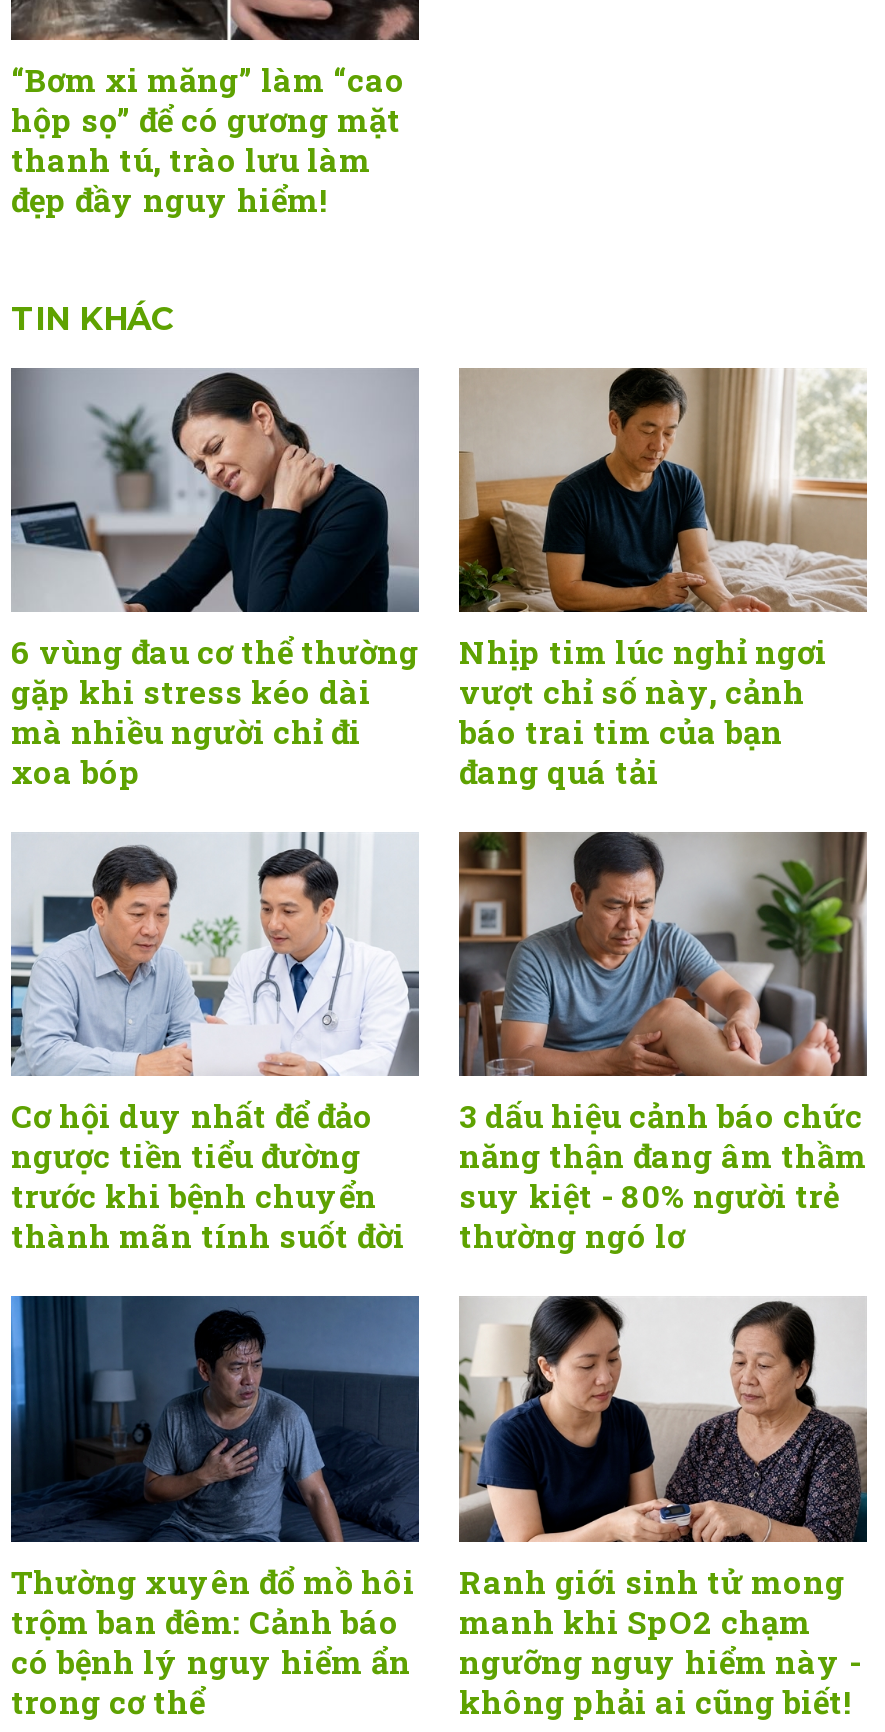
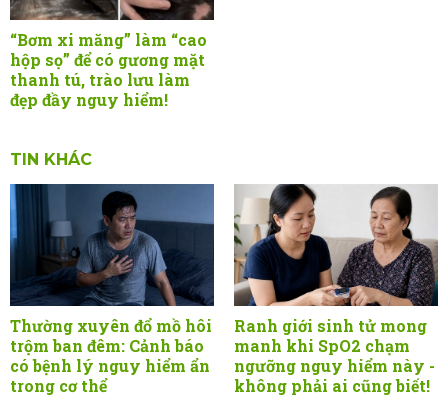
- [image]
- 6 vùng đau cơ thể thường
- gặp khi stress kéo dài
- mà nhiều người chỉ đi
- xoa bóp

- [image]
- Nhịp tim lúc nghỉ ngơi
- vượt chỉ số này, cảnh
- báo trai tim của bạn
- đang quá tải

- [image]
- Cơ hội duy nhất để đảo
- ngược tiền tiểu đường
- trước khi bệnh chuyển
- thành mãn tính suốt đời

- [image]
- 3 dấu hiệu cảnh báo chức
- năng thận đang âm thầm
- suy kiệt - 80% người trẻ
- thường ngó lơ
